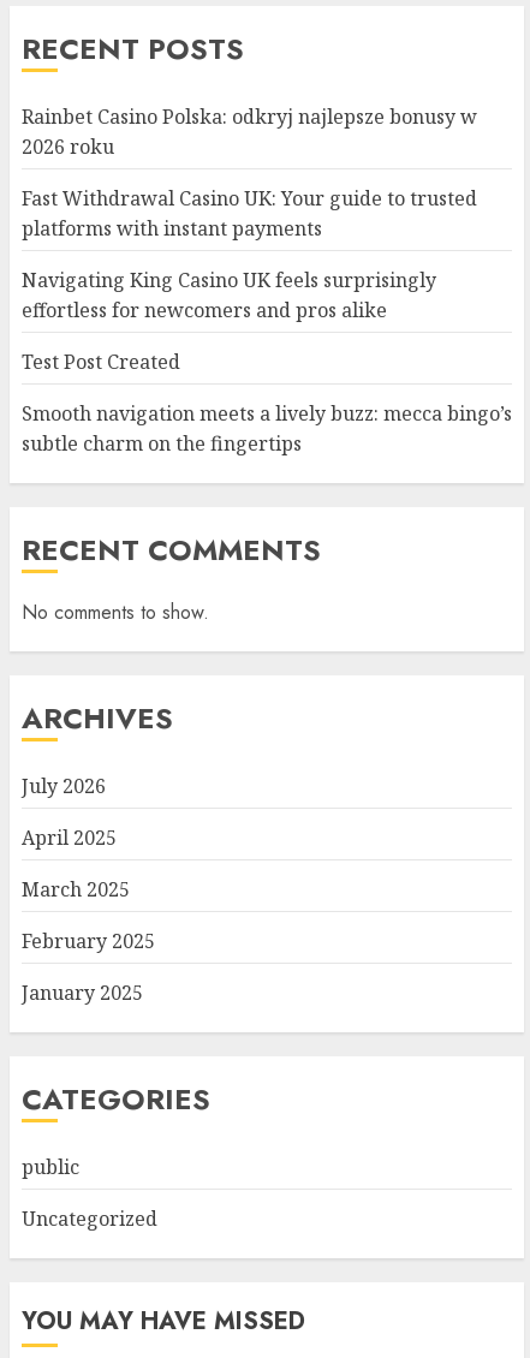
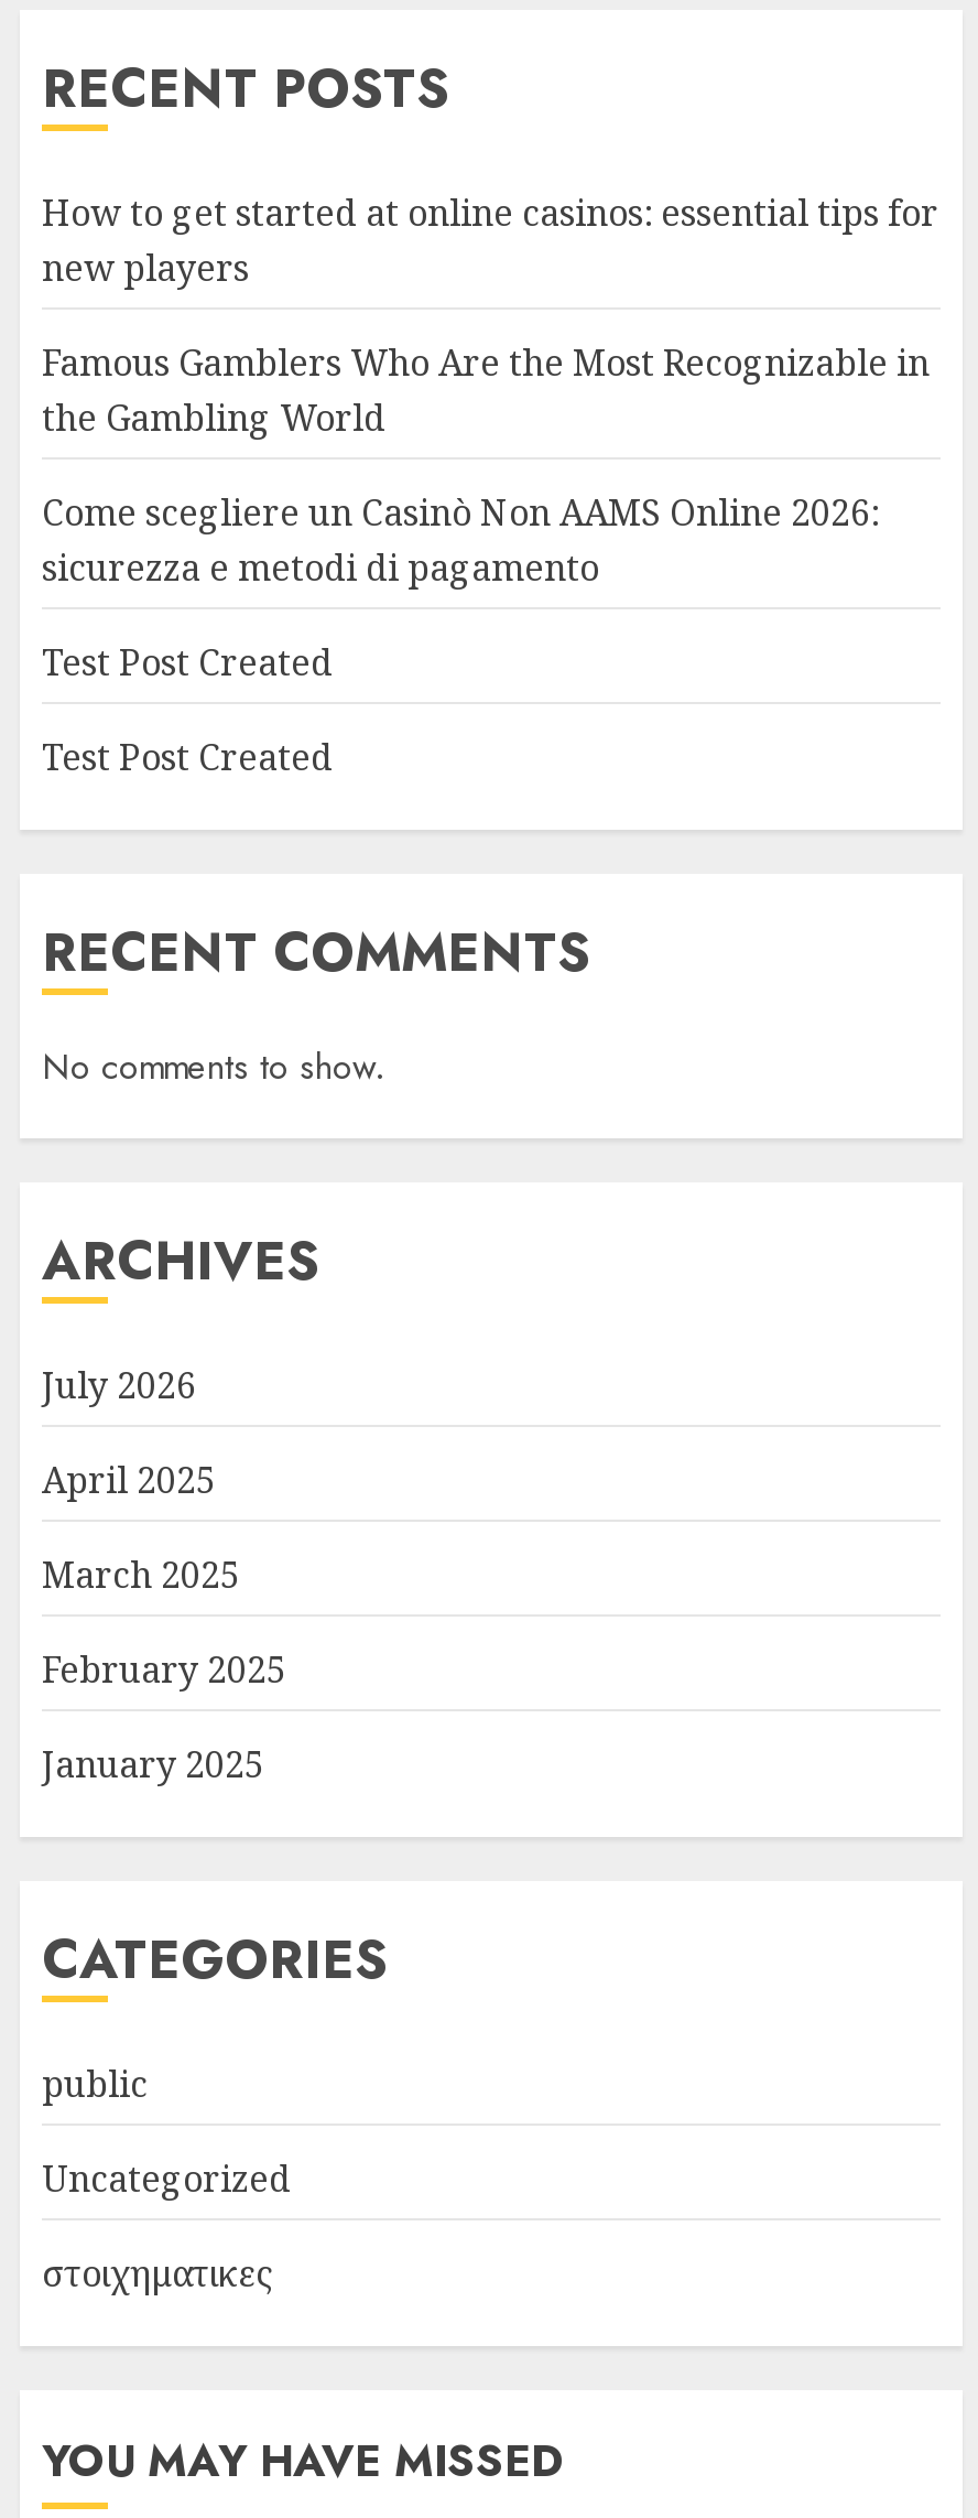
- Rainbet Casino Polska: odkryj najlepsze bonusy w
- 2026 roku
+ How to get started at online casinos: essential tips for
+ new players

- Fast Withdrawal Casino UK: Your guide to trusted
- platforms with instant payments
+ Famous Gamblers Who Are the Most Recognizable in
+ the Gambling World

- Navigating King Casino UK feels surprisingly
- effortless for newcomers and pros alike
+ Come scegliere un Casinò Non AAMS Online 2026:
+ sicurezza e metodi di pagamento

- Smooth navigation meets a lively buzz: mecca bingo’s
- subtle charm on the fingertips
+ Test Post Created

moved up: RECENT COMMENTS | No comments to show. | ARCHIVES | ... | public | Uncategorized

+ στοιχηματικες
